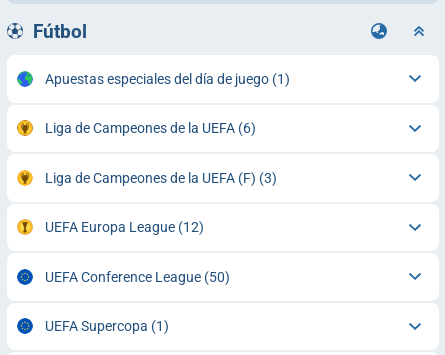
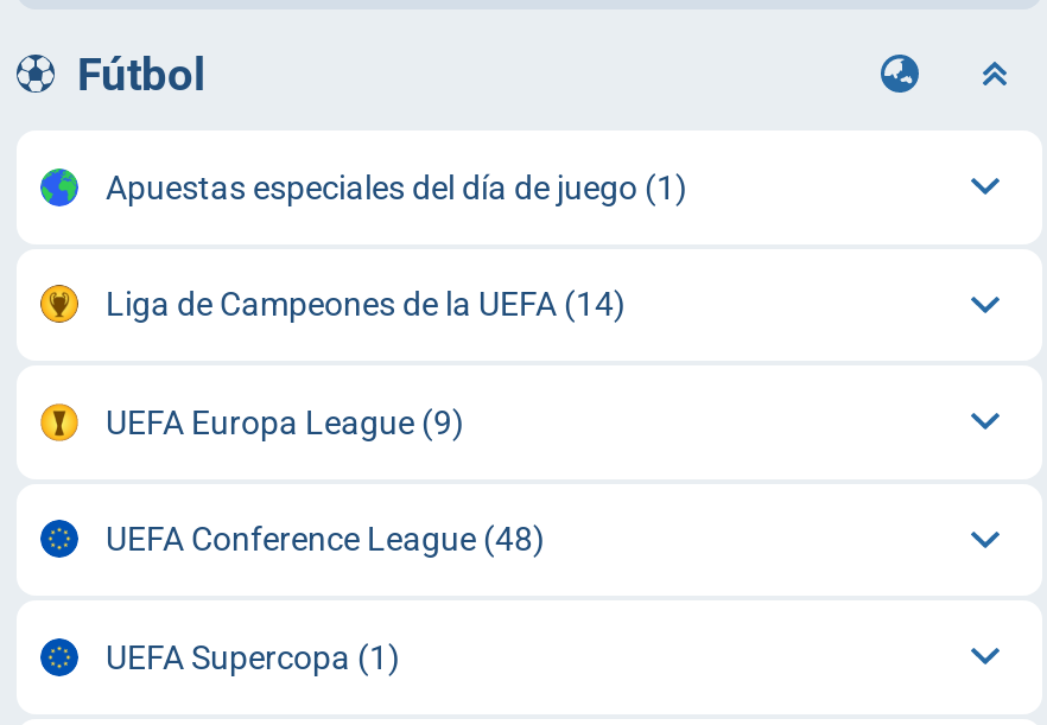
- Liga de Campeones de la UEFA (6)
- Liga de Campeones de la UEFA (F) (3)
- UEFA Europa League (12)
- UEFA Conference League (50)
+ Liga de Campeones de la UEFA (14)
+ UEFA Europa League (9)
+ UEFA Conference League (48)
